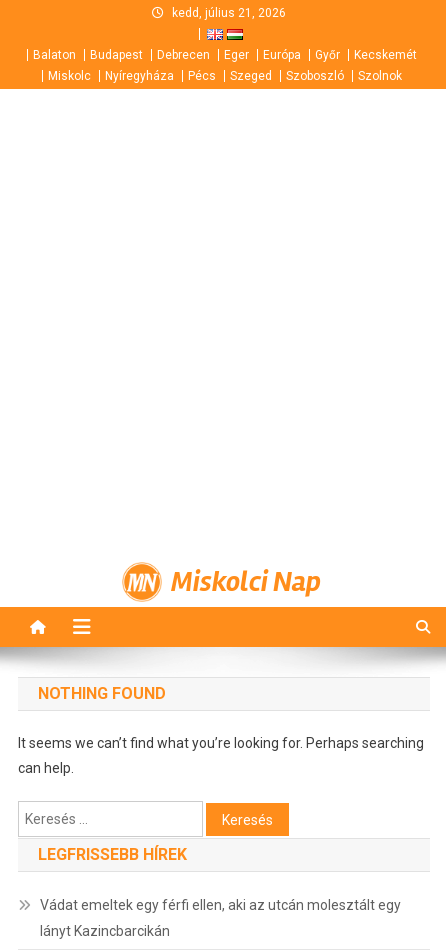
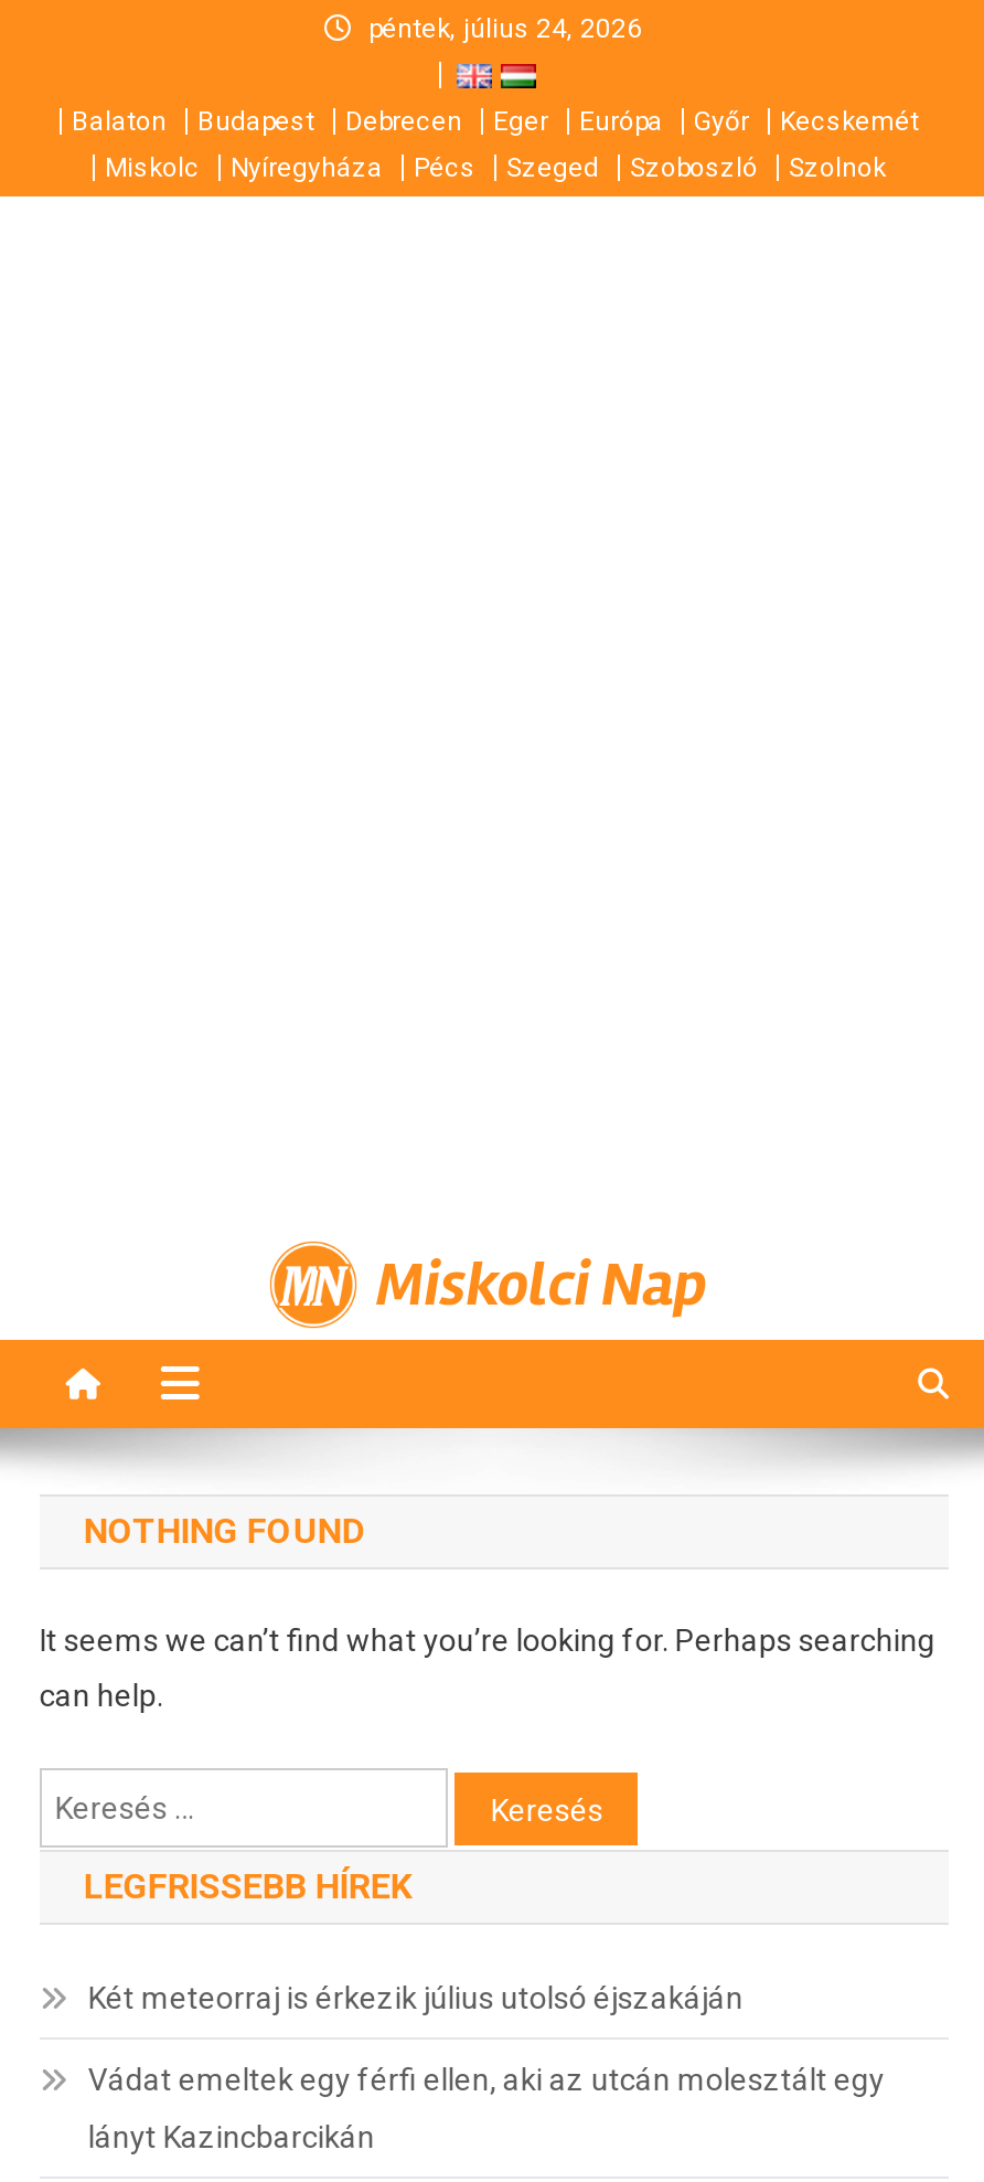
- kedd, július 21, 2026
+ péntek, július 24, 2026

+ Két meteorraj is érkezik július utolsó éjszakáján
